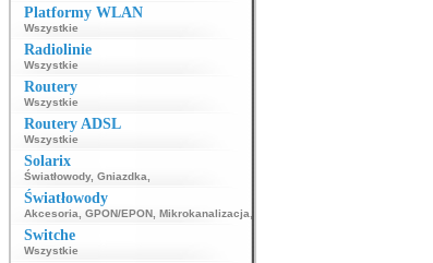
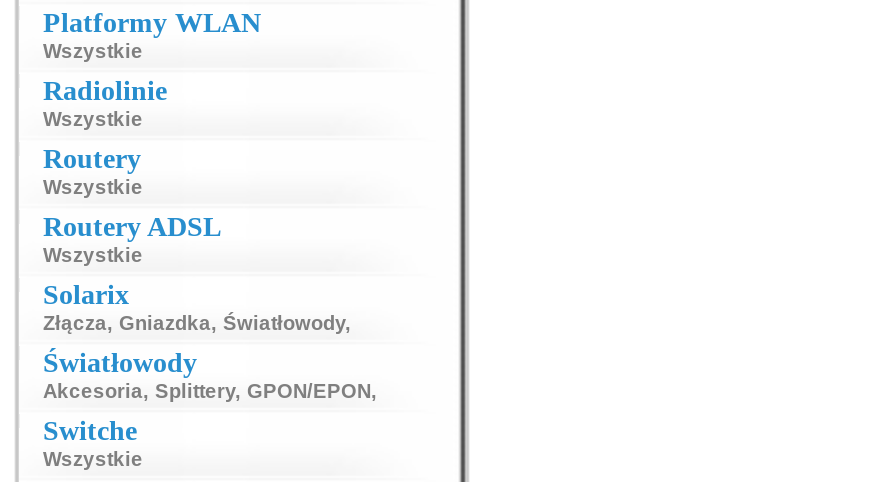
- Światłowody, Gniazdka,
+ Złącza, Gniazdka, Światłowody,

- Akcesoria, GPON/EPON, Mikrokanalizacja,
+ Akcesoria, Splittery, GPON/EPON,
